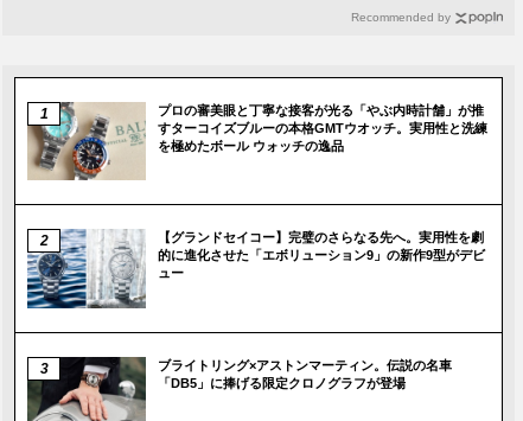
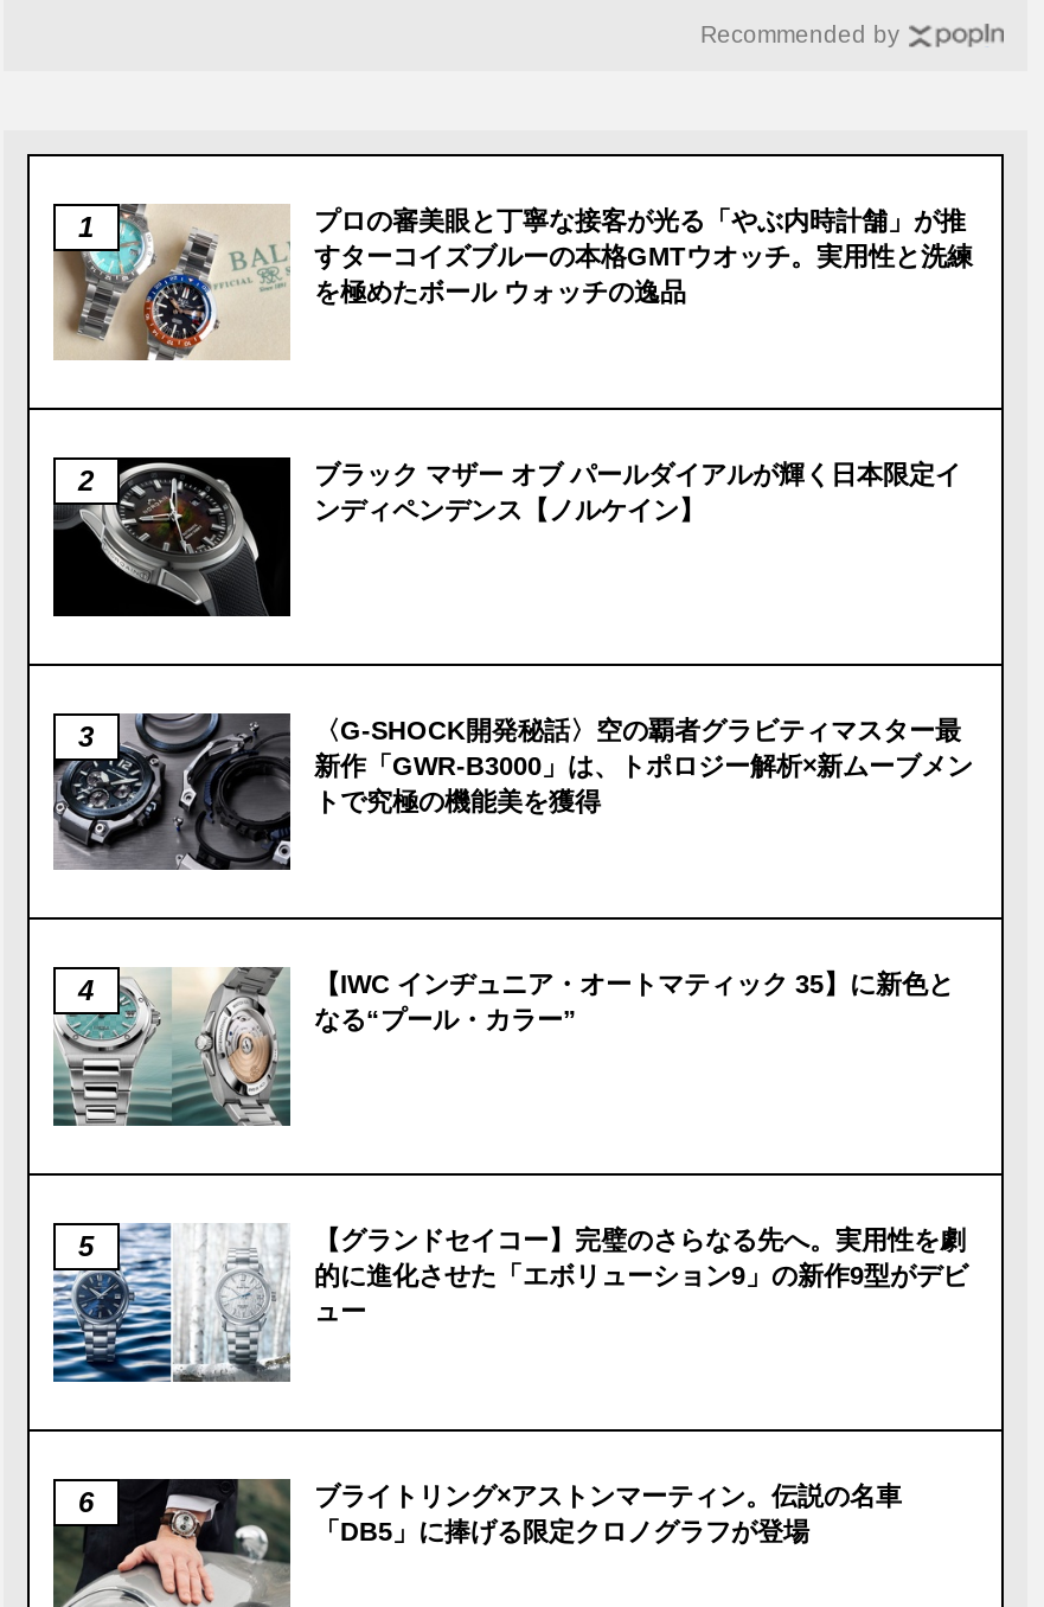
+ [image]
+ ブラック マザー オブ パールダイアルが輝く日本限定イ
+ ンディペンデンス【ノルケイン】

+ [image]
+ 〈G-SHOCK開発秘話〉空の覇者グラビティマスター最
+ 新作「GWR-B3000」は、トポロジー解析×新ムーブメン
+ トで究極の機能美を獲得

+ [image]
+ 【IWC インヂュニア・オートマティック 35】に新色と
+ なる“プール・カラー”
